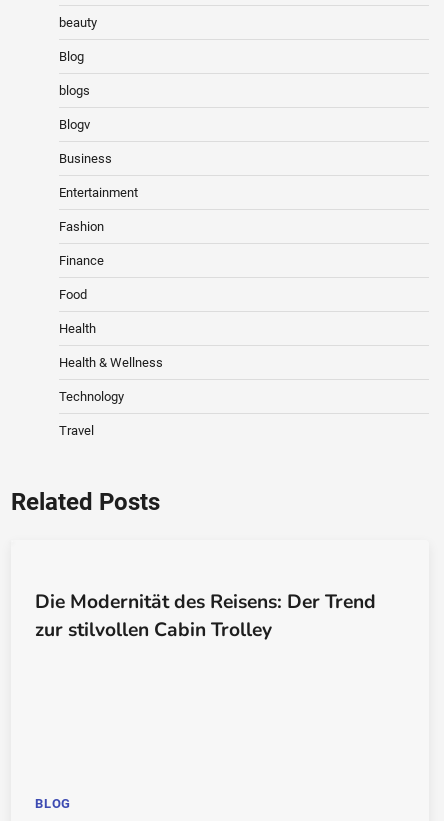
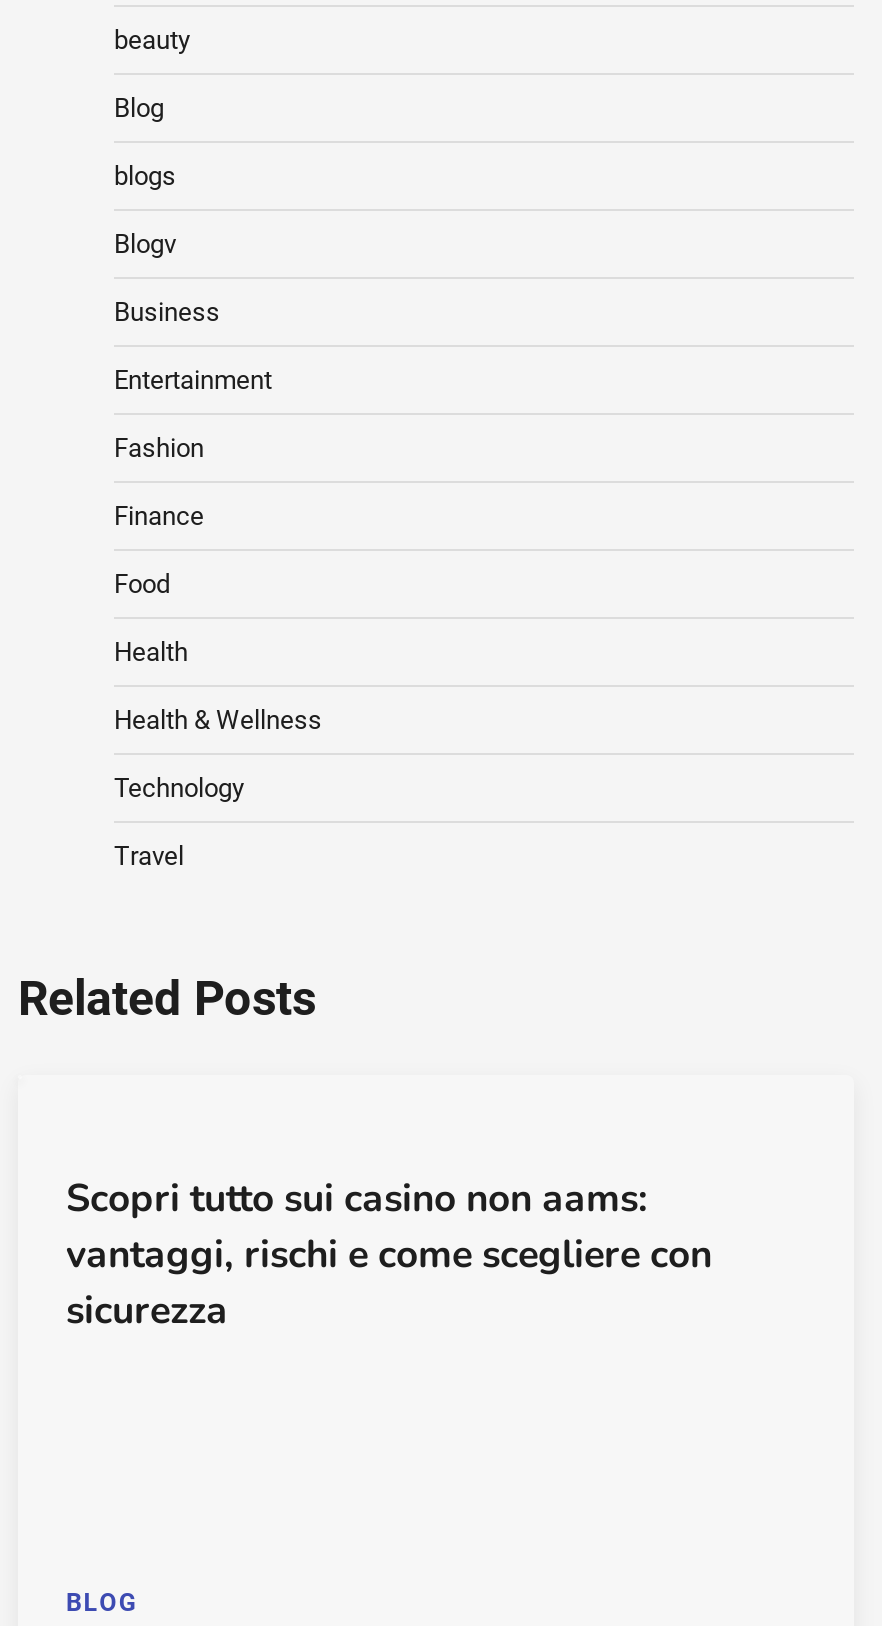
- Die Modernität des Reisens: Der Trend
- zur stilvollen Cabin Trolley
+ Scopri tutto sui casino non aams:
+ vantaggi, rischi e come scegliere con
+ sicurezza
